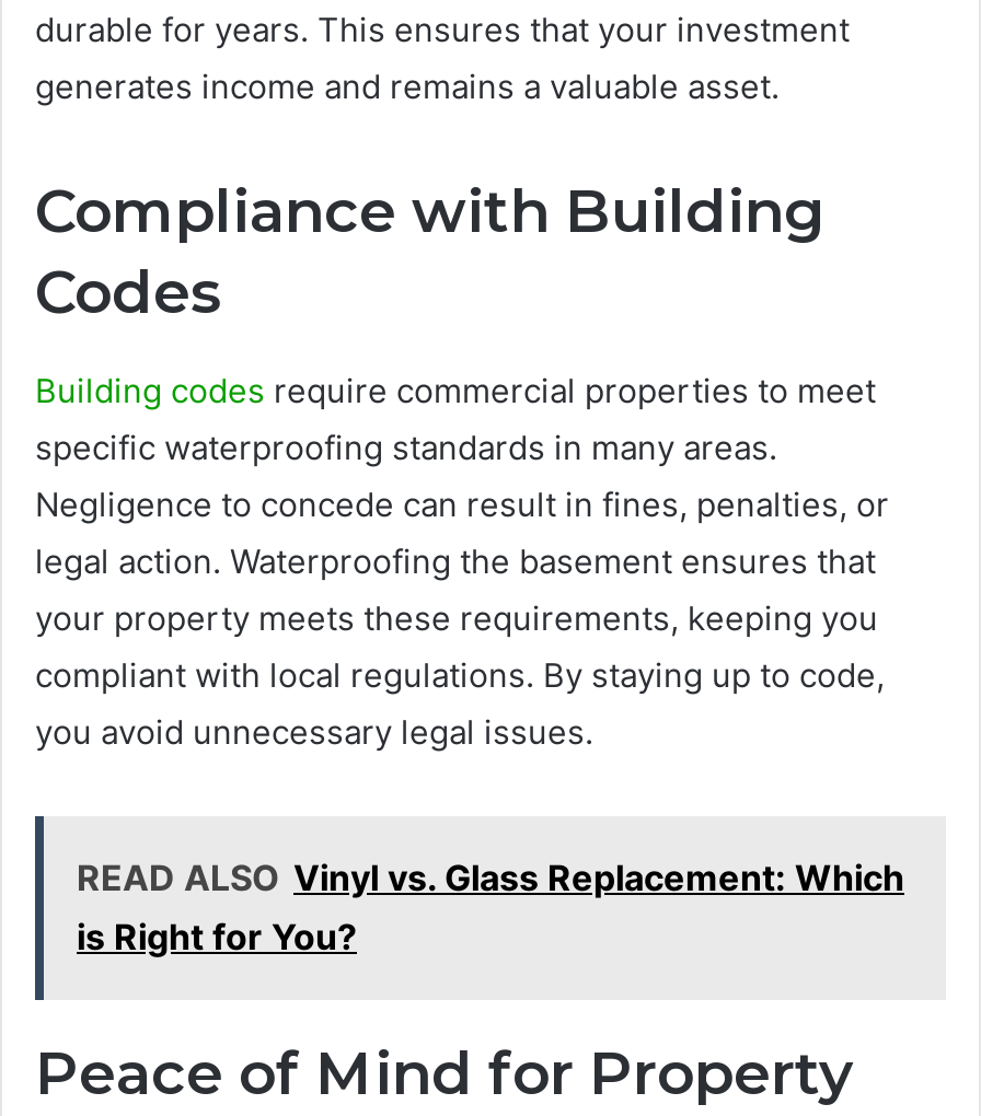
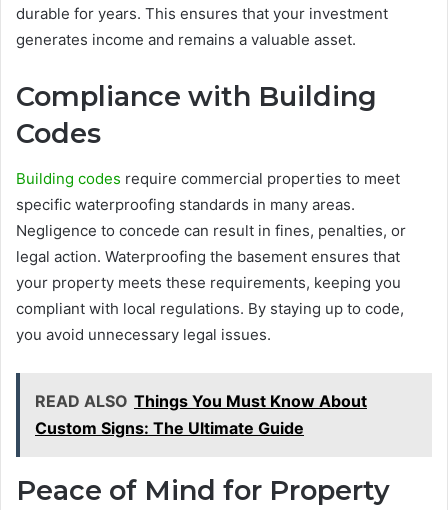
- READ ALSO Vinyl vs. Glass Replacement: Which
- is Right for You?
+ READ ALSO Things You Must Know About
+ Custom Signs: The Ultimate Guide
